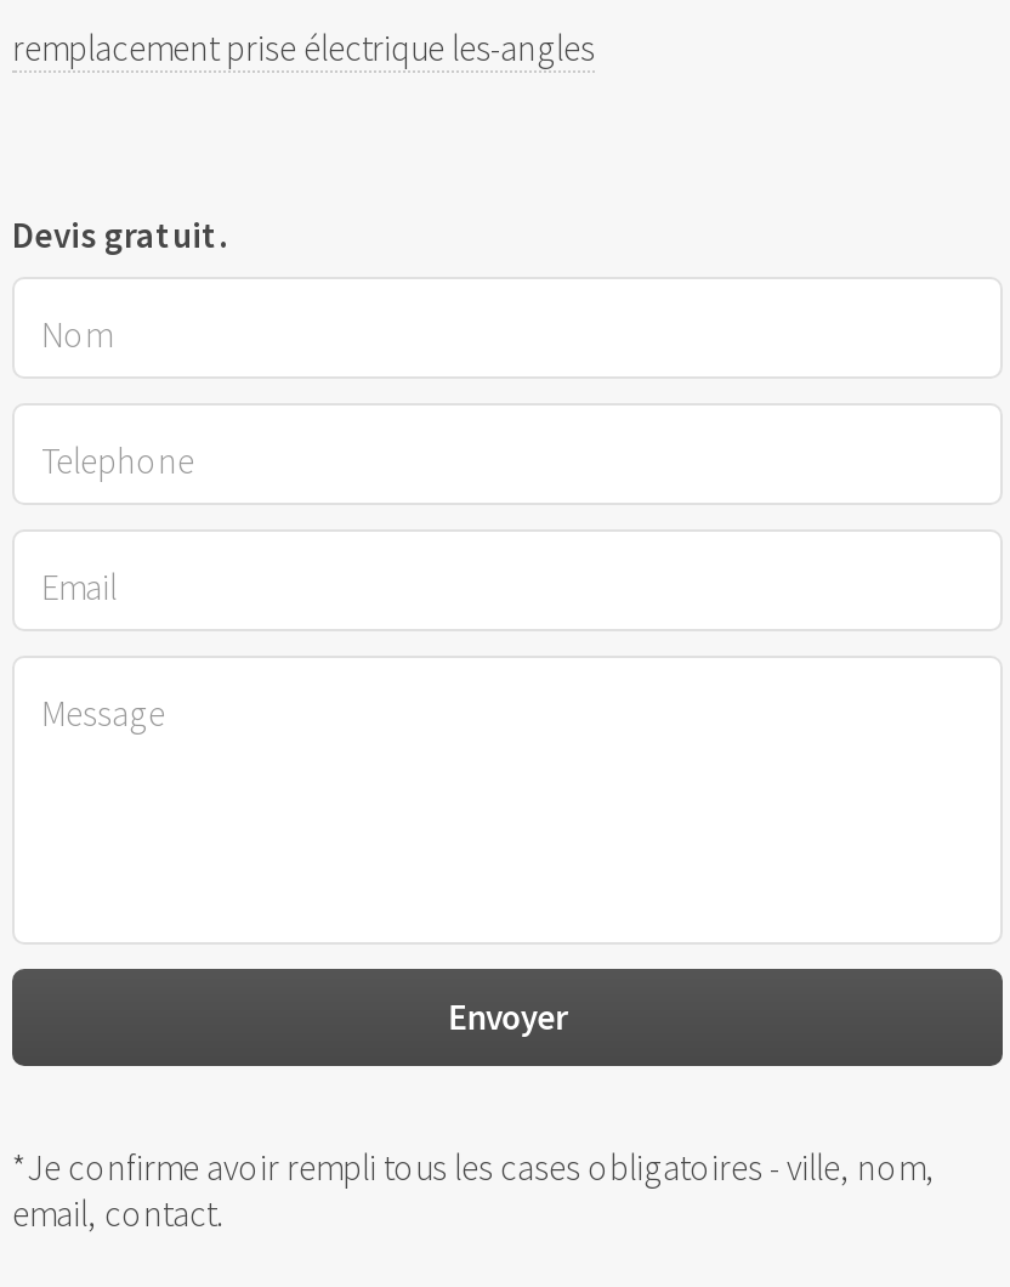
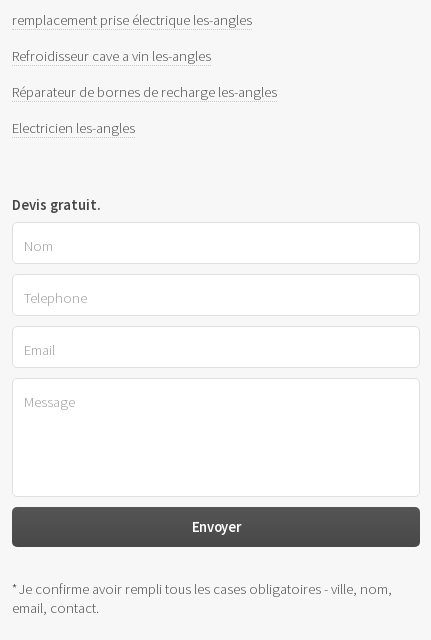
+ Refroidisseur cave a vin les-angles
+ Réparateur de bornes de recharge les-angles
+ Electricien les-angles
